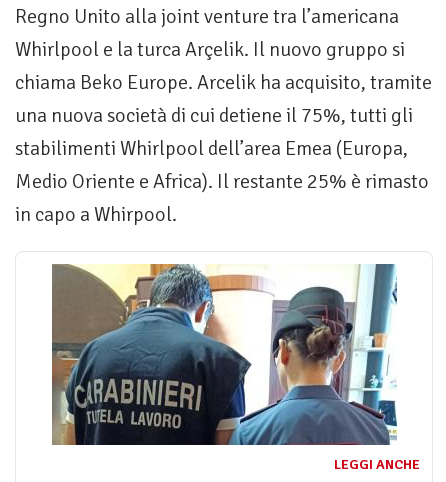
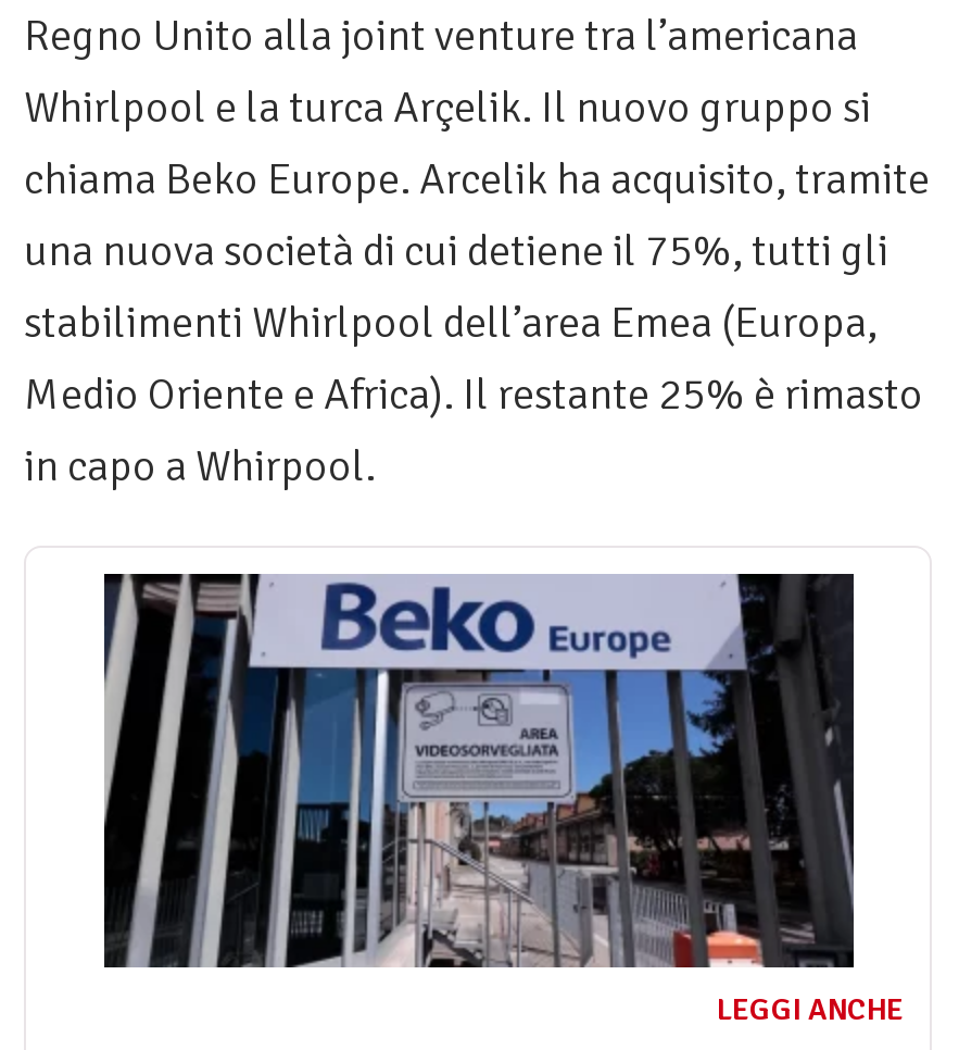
- [image]
+ [image]
